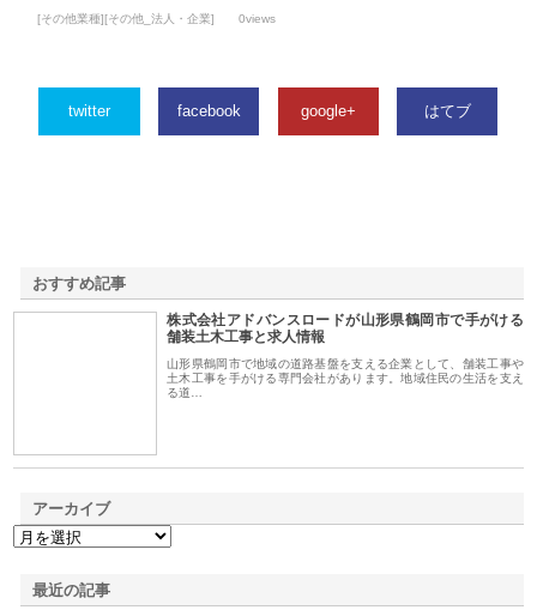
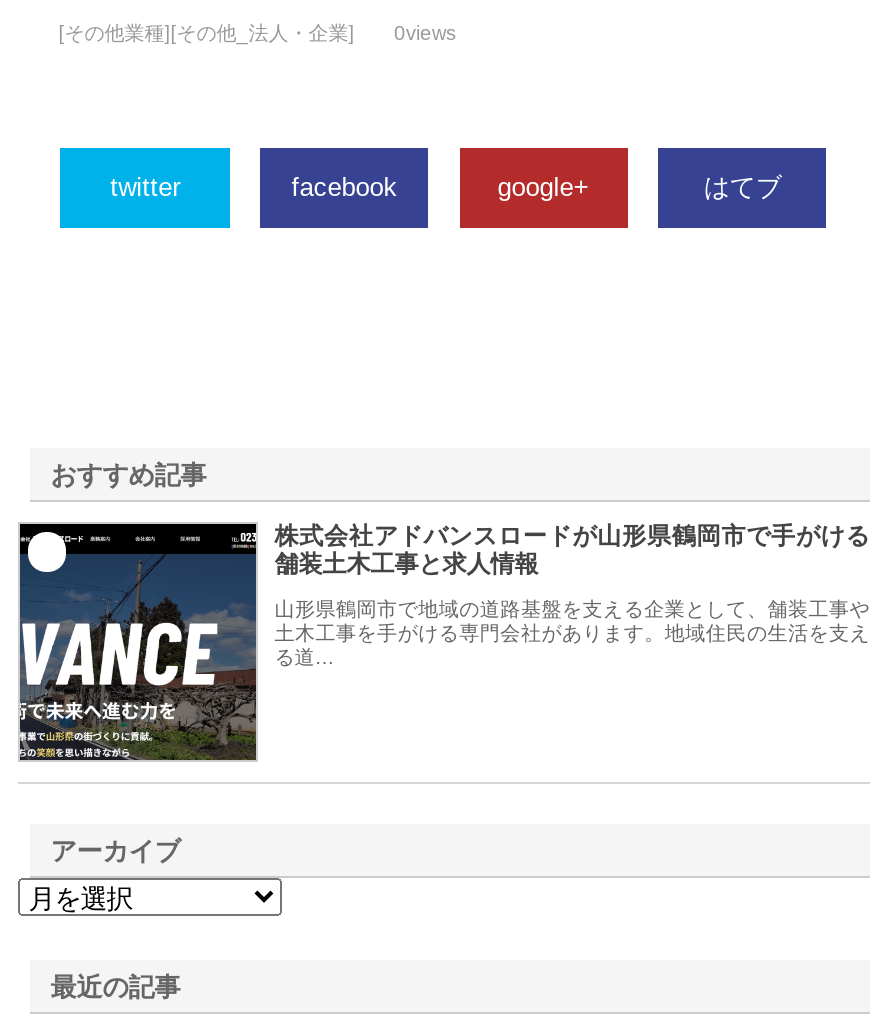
+ [image]
